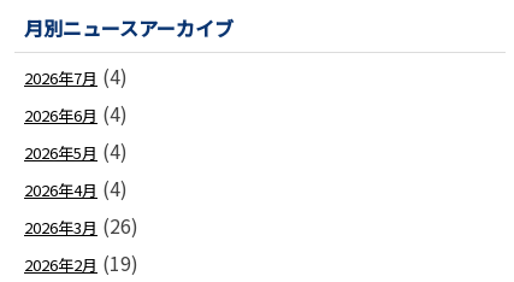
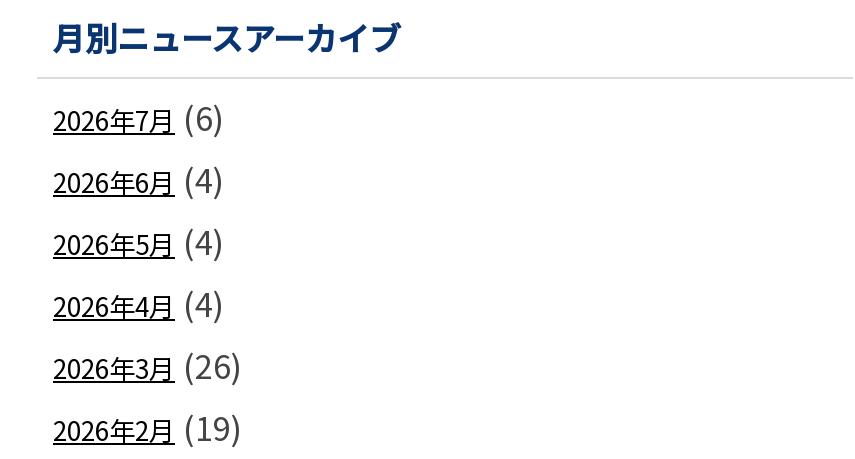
- 2026年7月(4)
+ 2026年7月(6)
